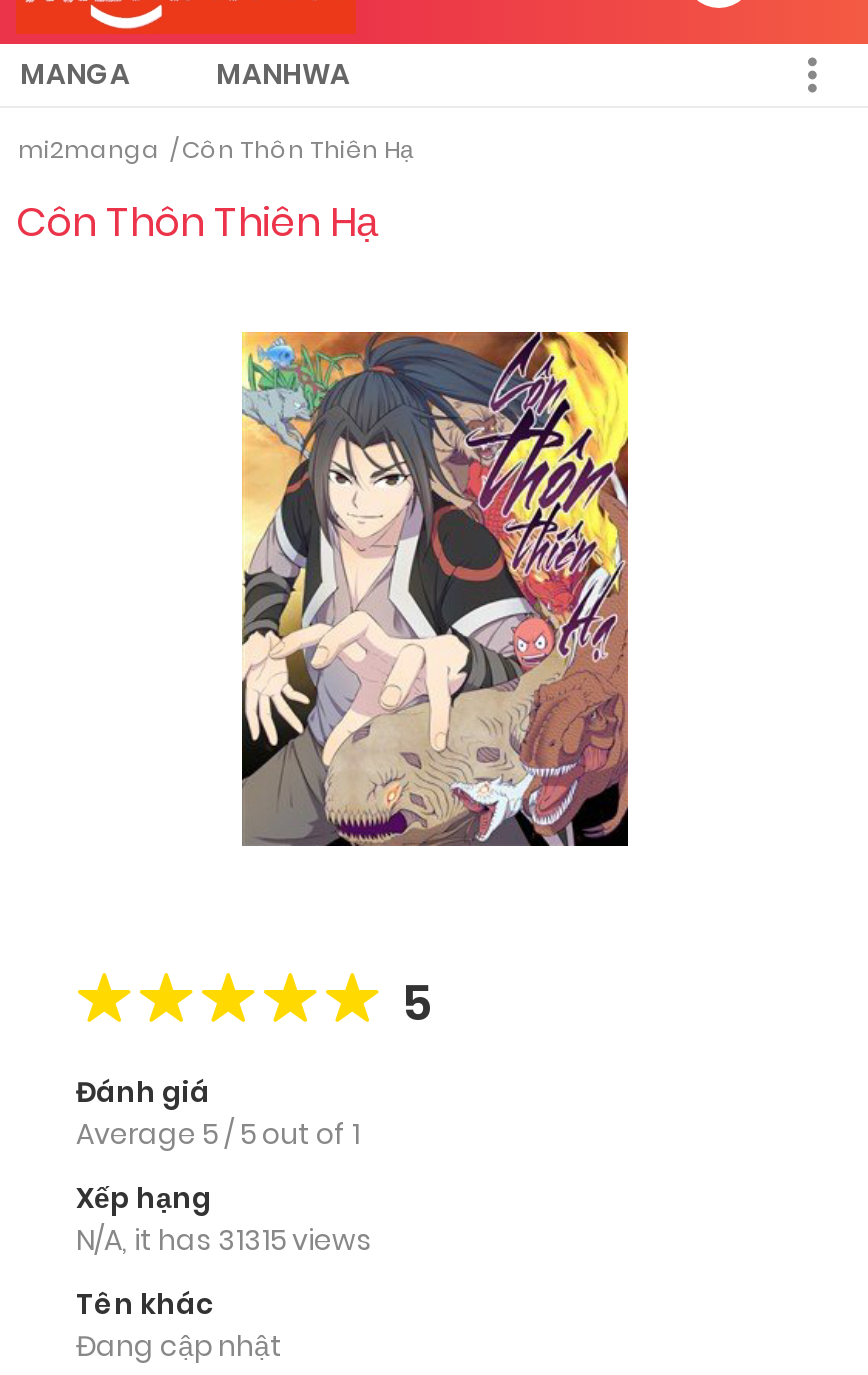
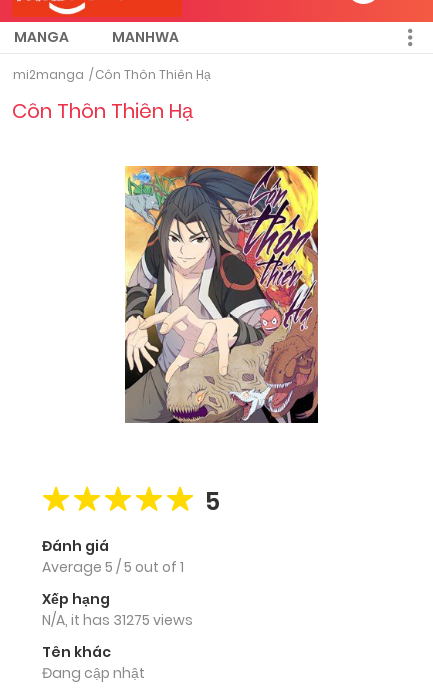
- N/A, it has 31315 views
+ N/A, it has 31275 views
